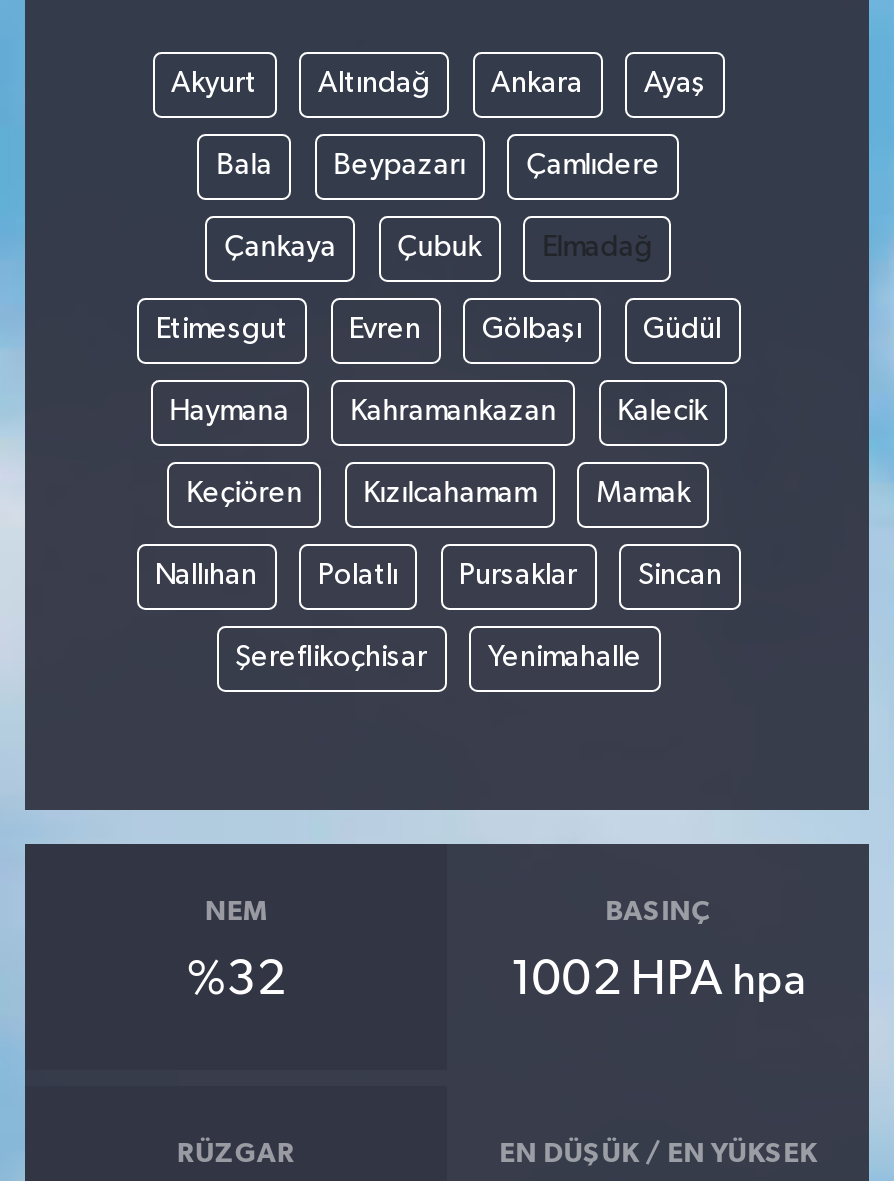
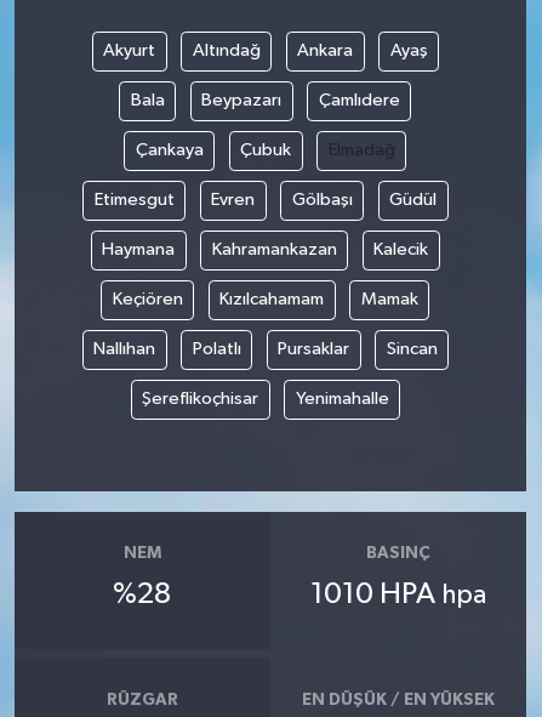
- %32
+ %28

- 1002 HPA hpa
+ 1010 HPA hpa
